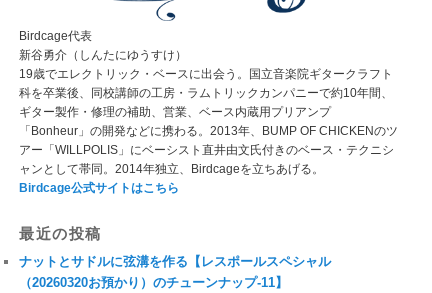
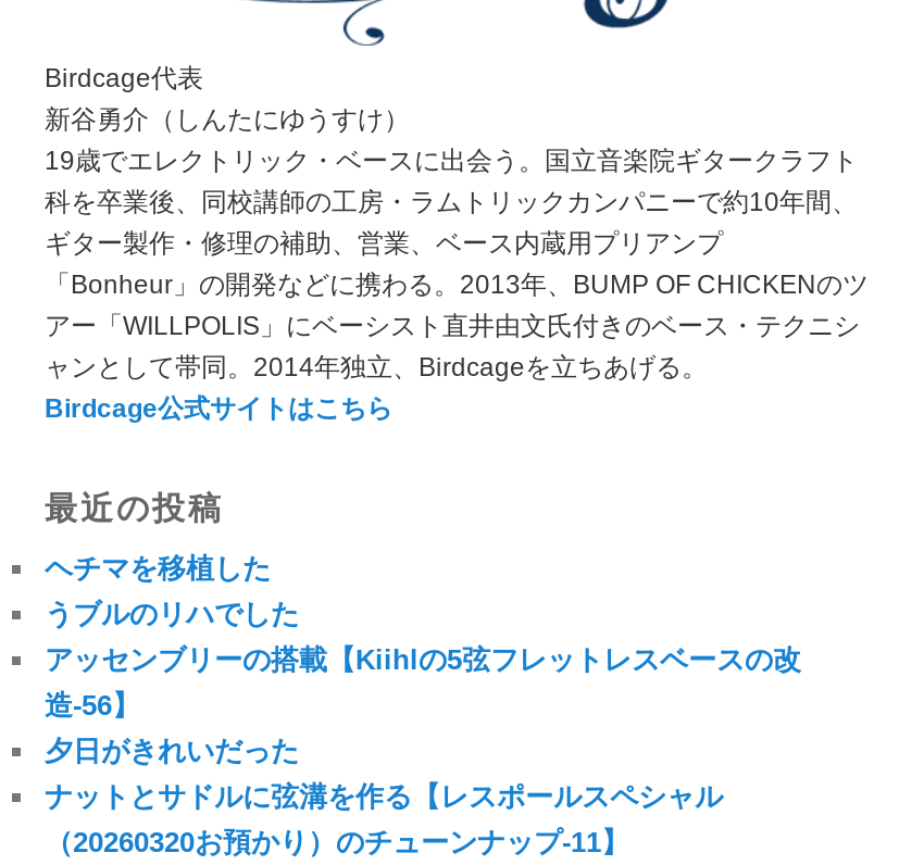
+ ヘチマを移植した
+ うブルのリハでした
+ アッセンブリーの搭載【Kiihlの5弦フレットレスベースの改
+ 造-56】
+ 夕日がきれいだった
